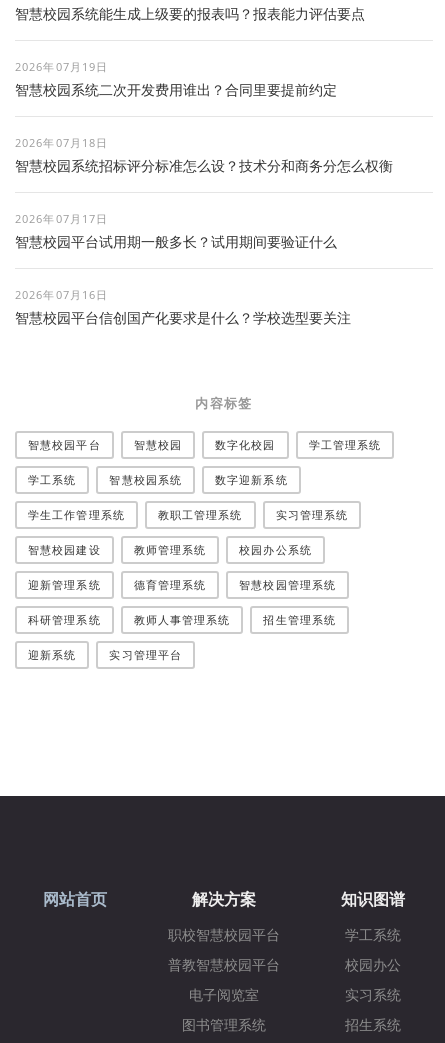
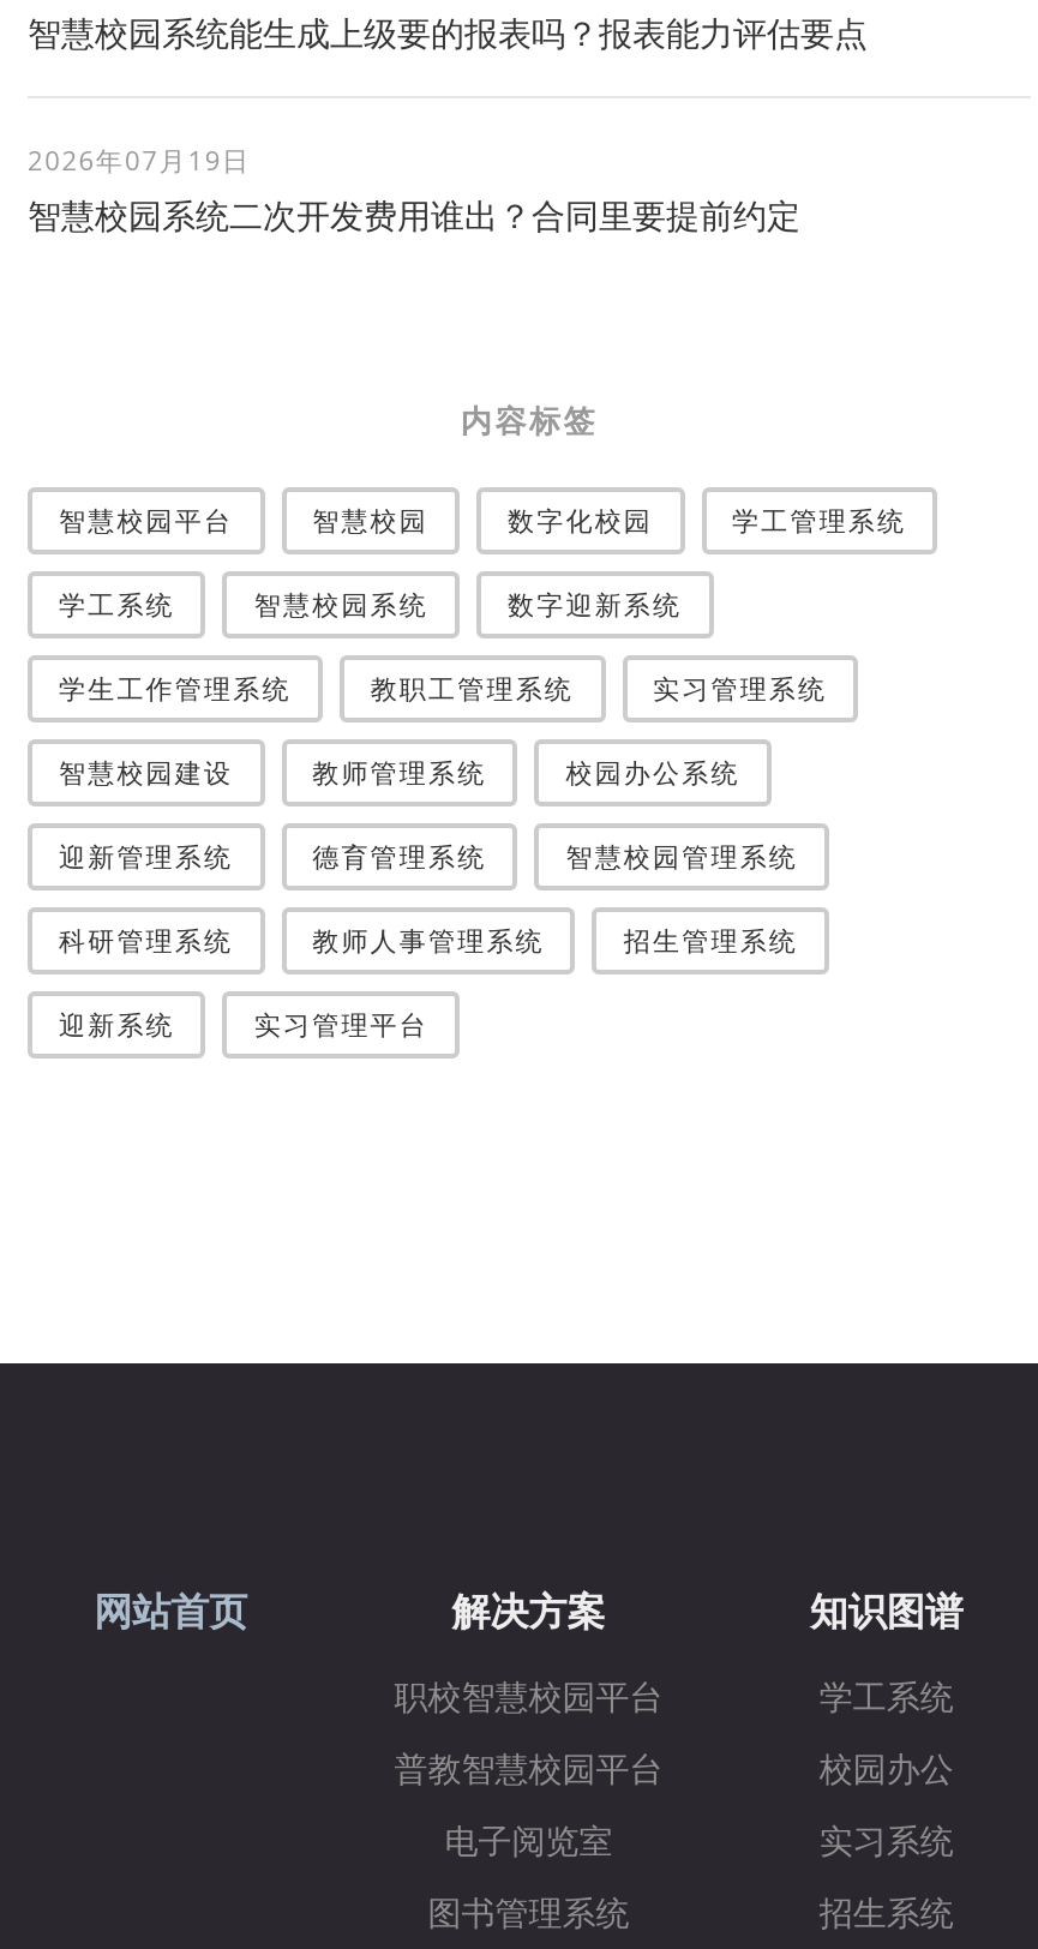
- 2026年07月18日
- 智慧校园系统招标评分标准怎么设？技术分和商务分怎么权衡
- 2026年07月17日
- 智慧校园平台试用期一般多长？试用期间要验证什么
- 2026年07月16日
- 智慧校园平台信创国产化要求是什么？学校选型要关注
